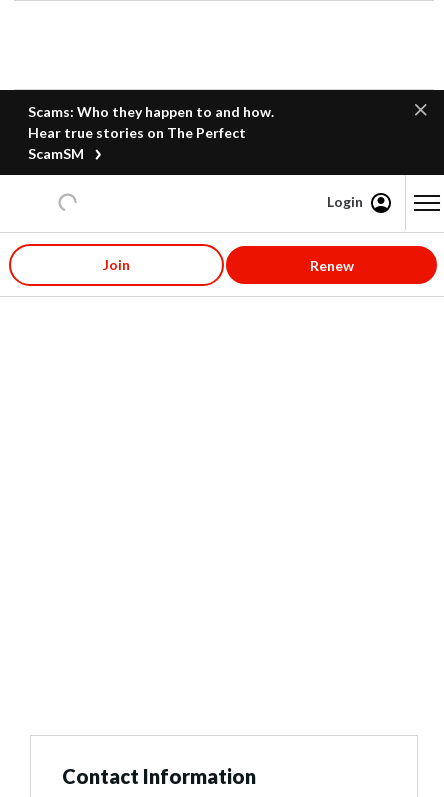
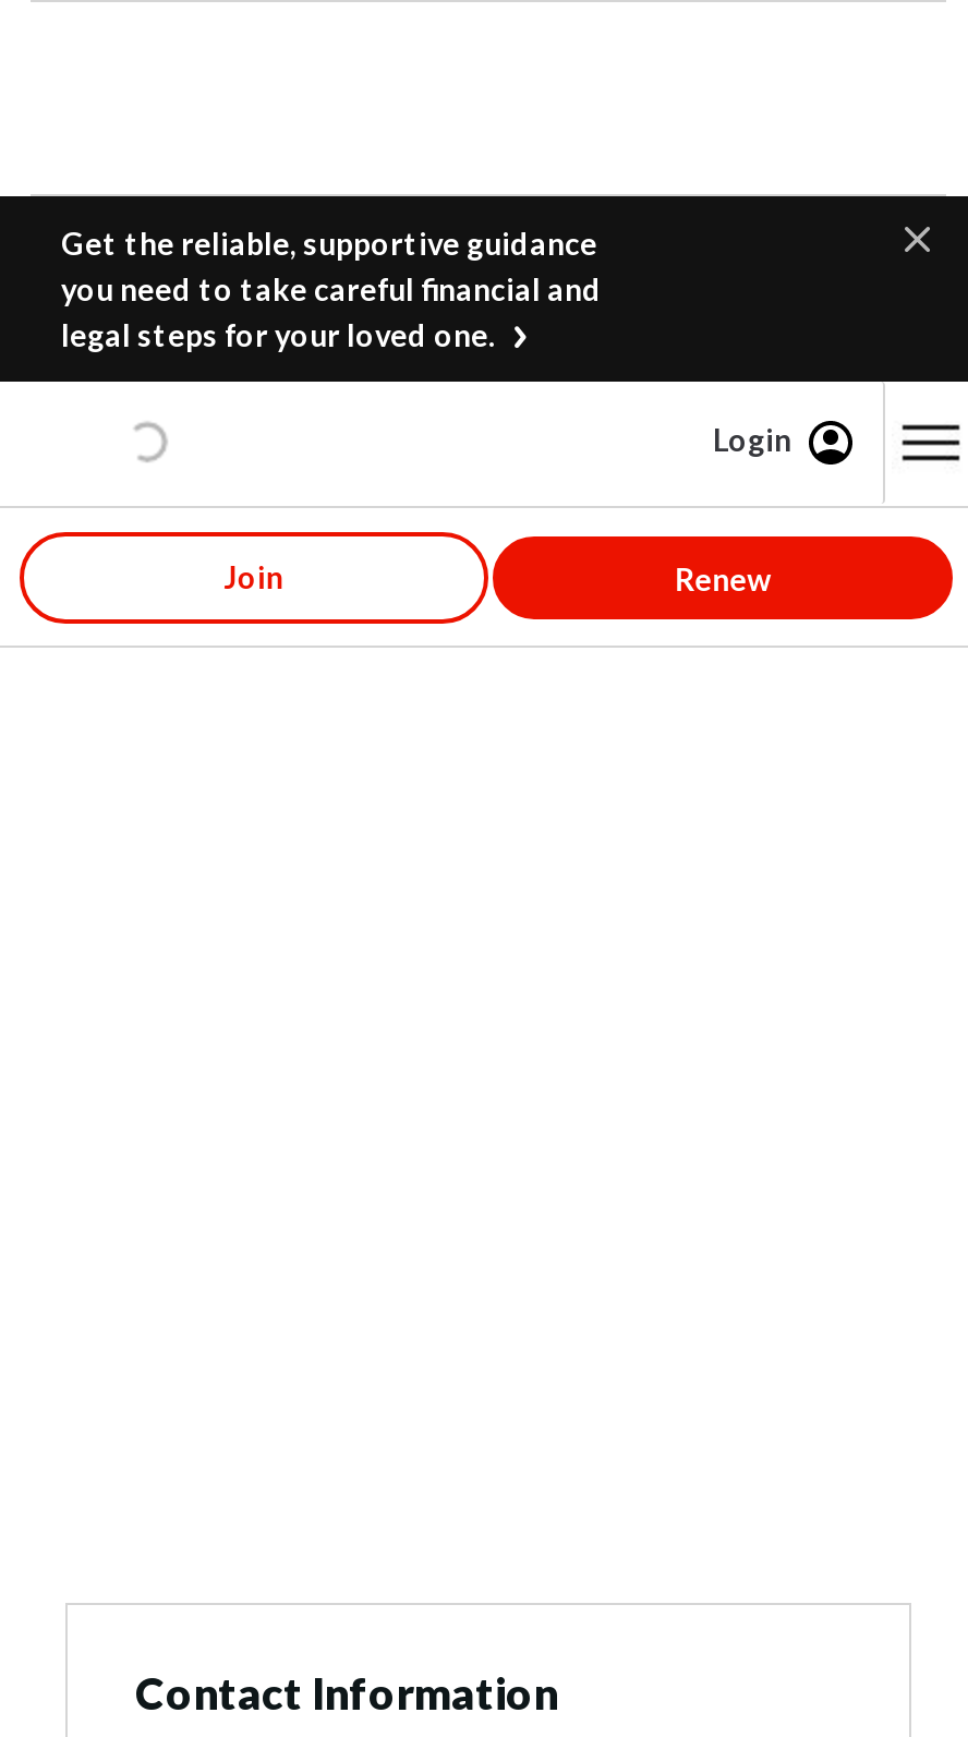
- Scams: Who they happen to and how.
- Hear true stories on The Perfect
- ScamSM
+ Get the reliable, supportive guidance
+ you need to take careful financial and
+ legal steps for your loved one.
